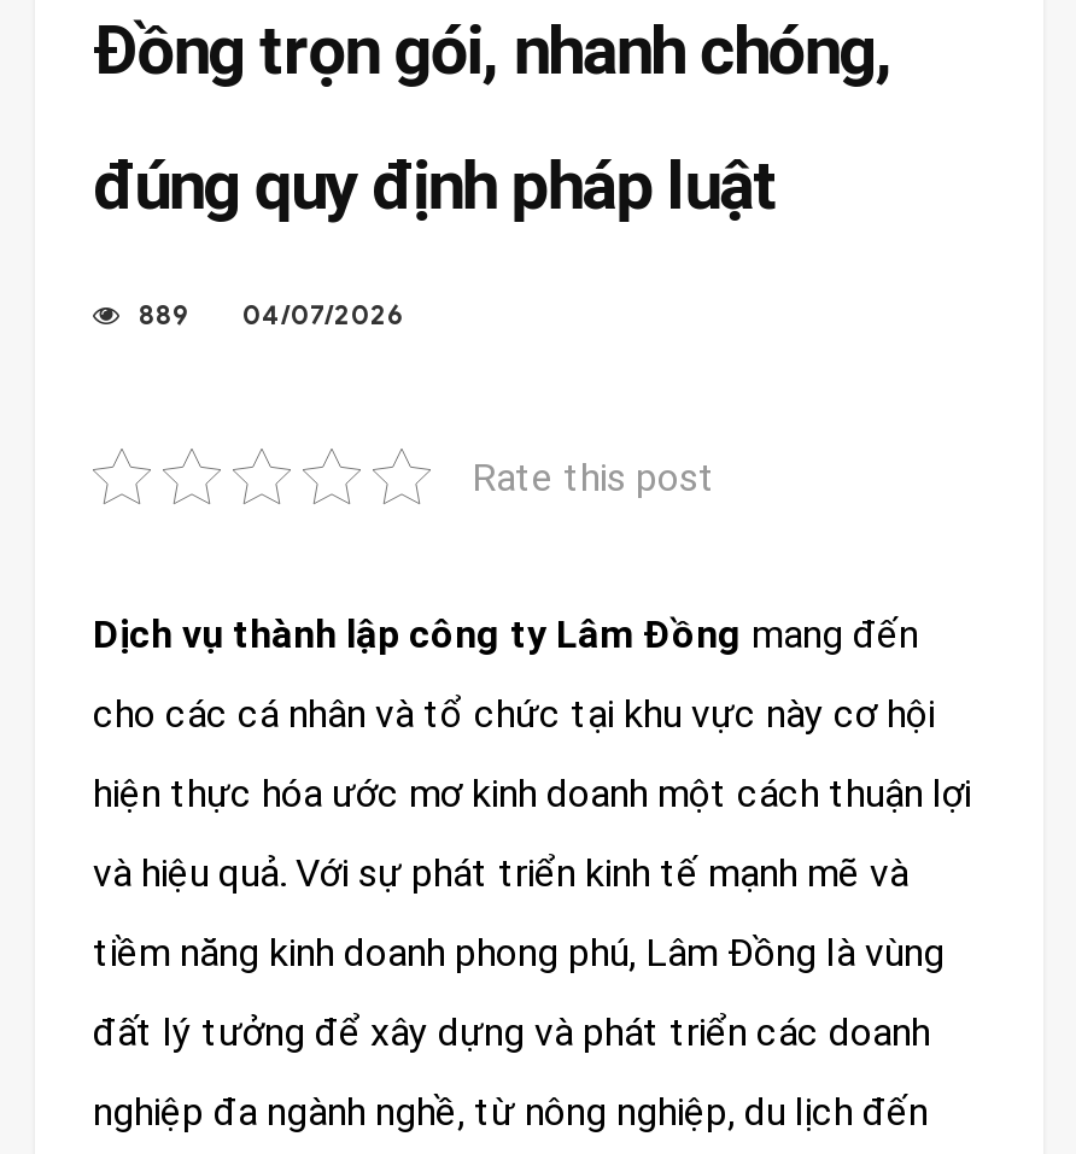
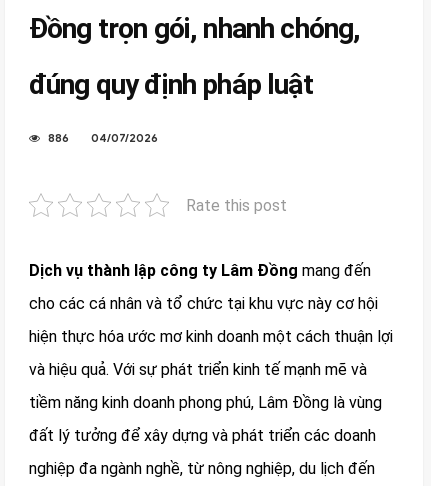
- 889 04/07/2026
+ 886 04/07/2026
